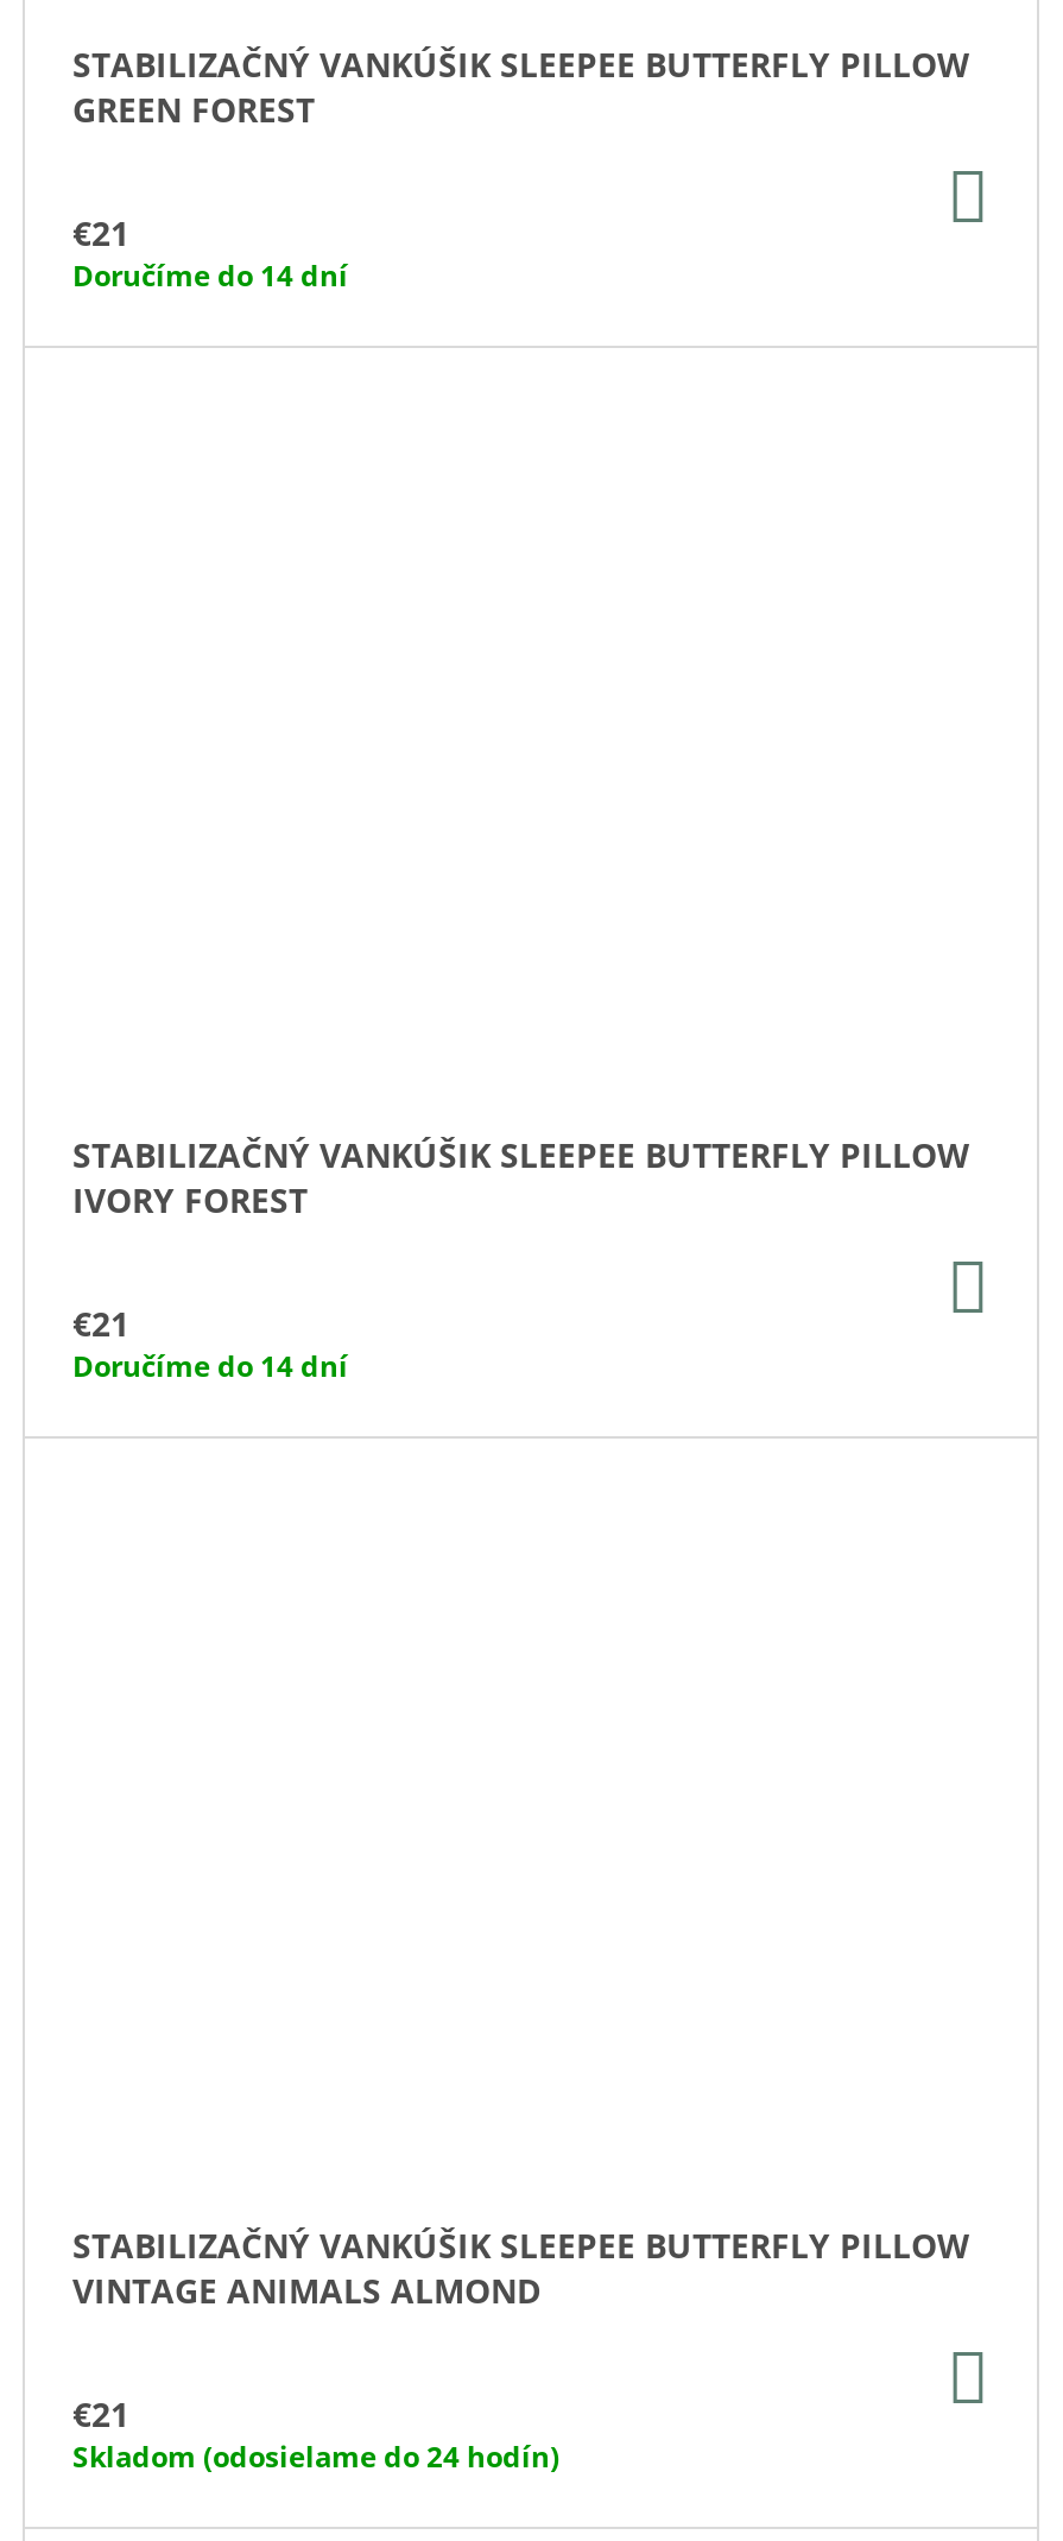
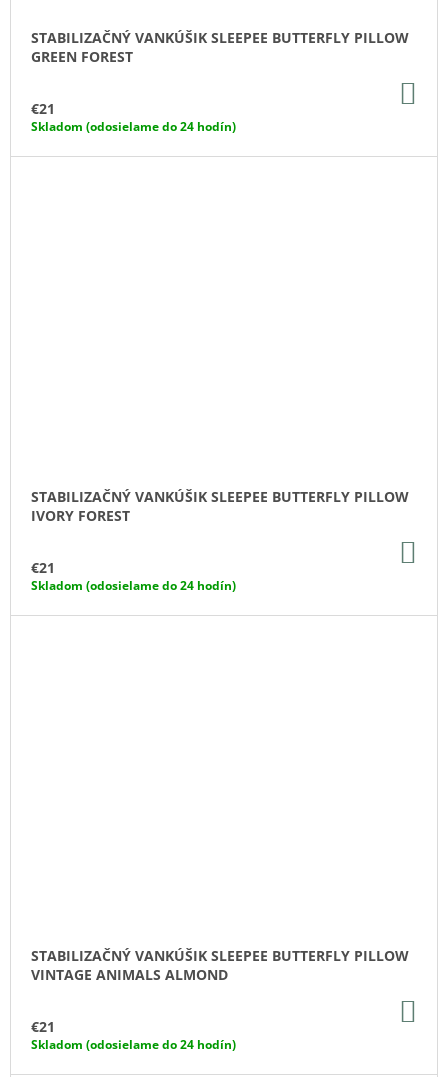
- Doručíme do 14 dní
+ Skladom (odosielame do 24 hodín)

- Doručíme do 14 dní
+ Skladom (odosielame do 24 hodín)
